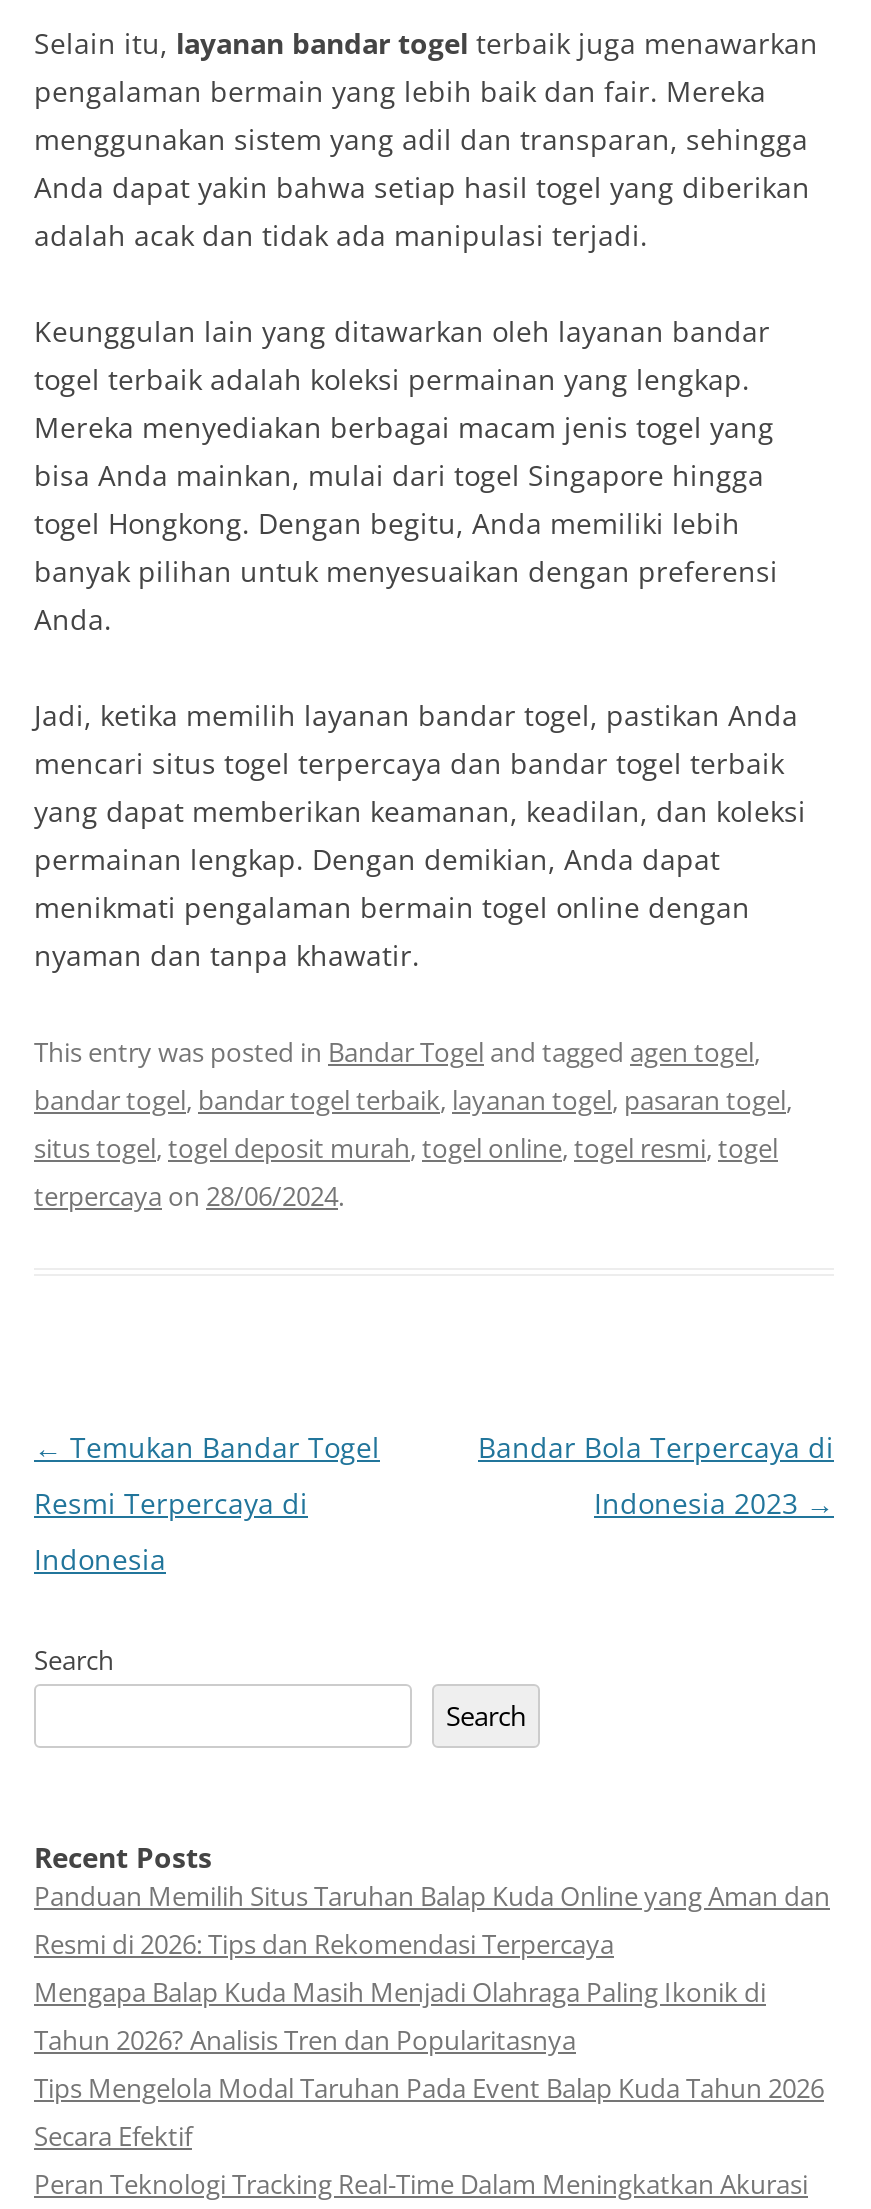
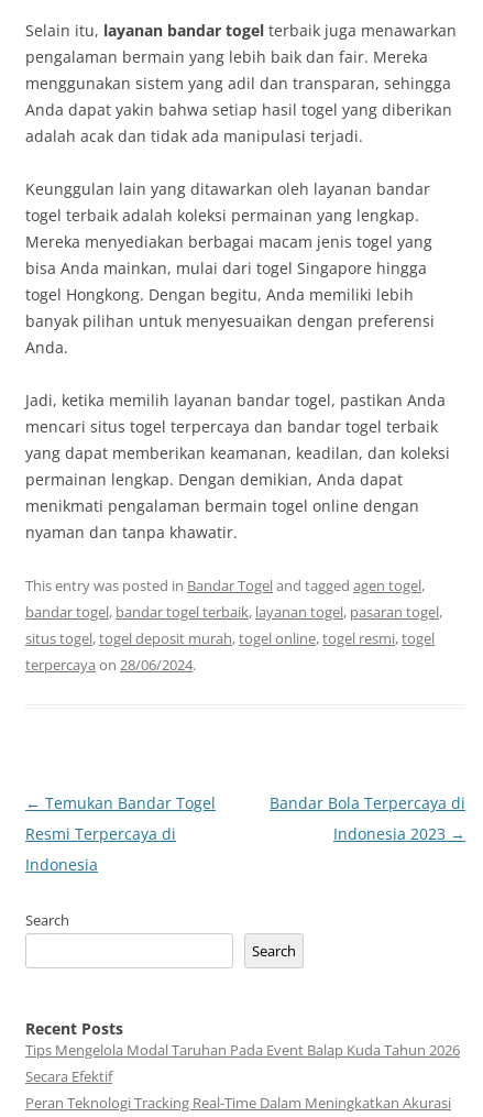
- Panduan Memilih Situs Taruhan Balap Kuda Online yang Aman dan
- Resmi di 2026: Tips dan Rekomendasi Terpercaya
- Mengapa Balap Kuda Masih Menjadi Olahraga Paling Ikonik di
- Tahun 2026? Analisis Tren dan Popularitasnya
